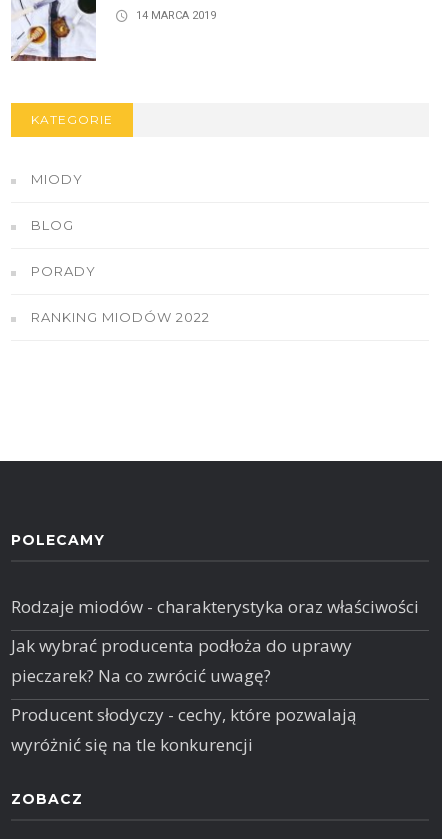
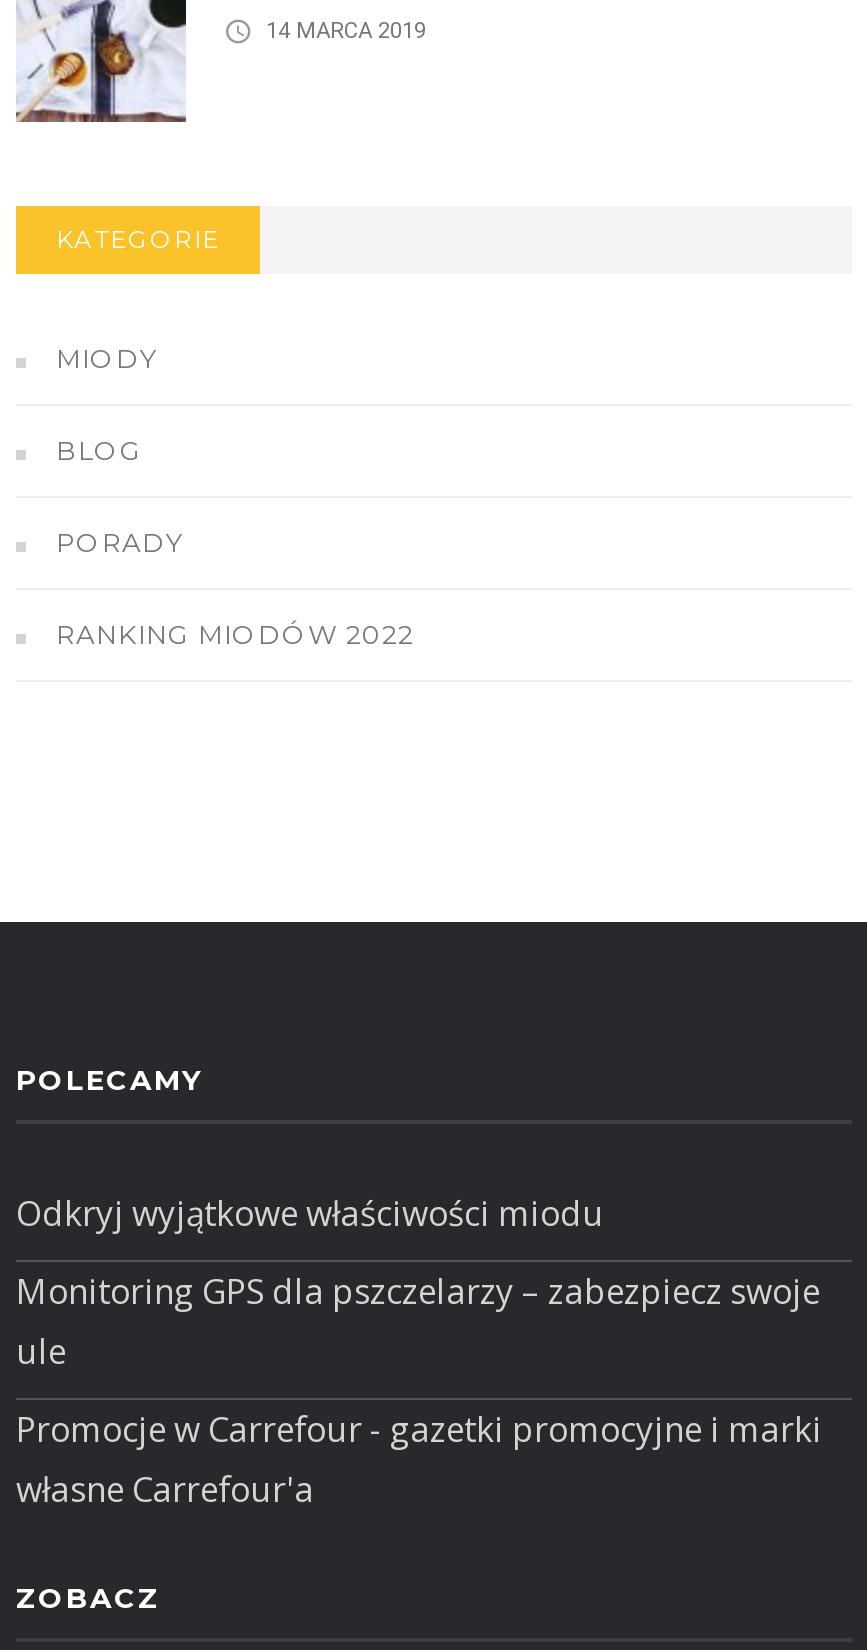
- Rodzaje miodów - charakterystyka oraz właściwości
+ Odkryj wyjątkowe właściwości miodu

- Jak wybrać producenta podłoża do uprawy
- pieczarek? Na co zwrócić uwagę?
+ Monitoring GPS dla pszczelarzy – zabezpiecz swoje
+ ule

- Producent słodyczy - cechy, które pozwalają
- wyróżnić się na tle konkurencji
+ Promocje w Carrefour - gazetki promocyjne i marki
+ własne Carrefour'a
